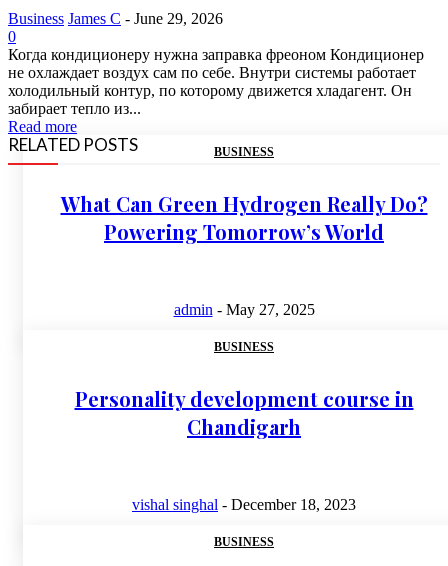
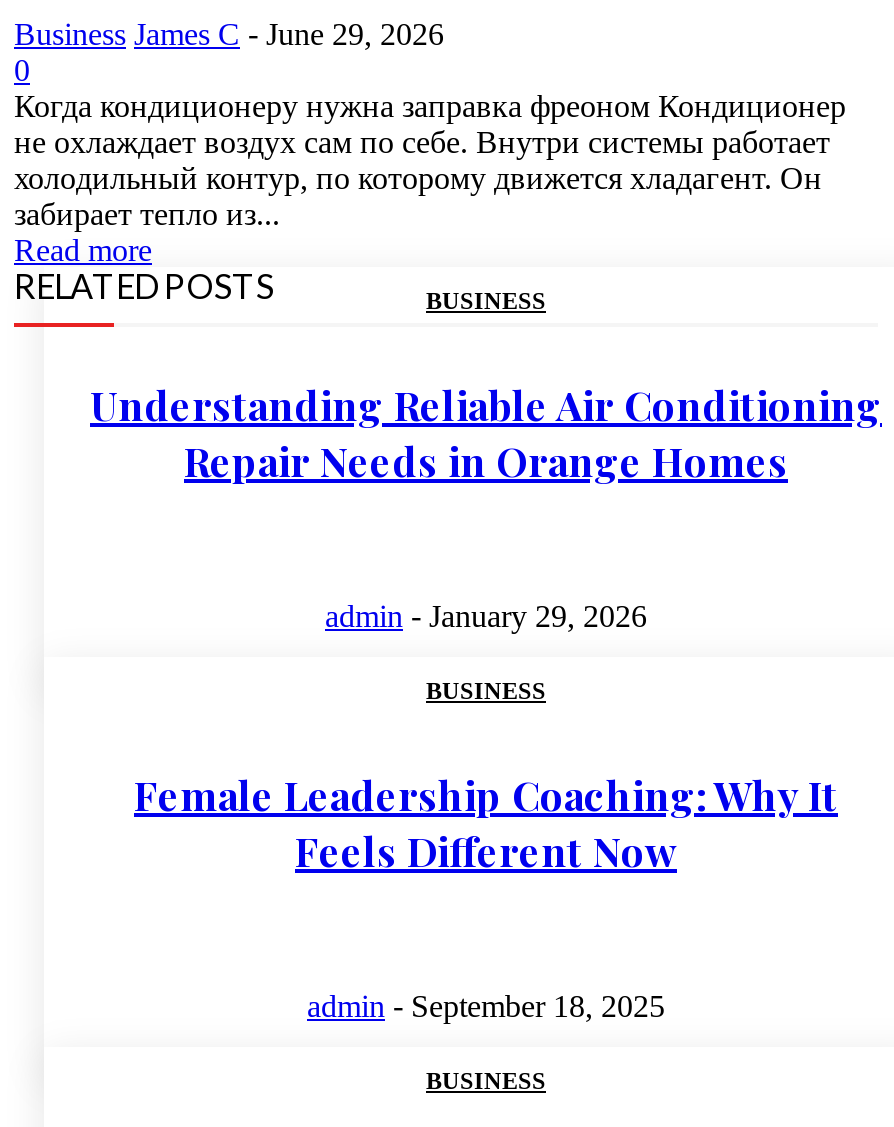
- What Can Green Hydrogen Really Do?
- Powering Tomorrow’s World
+ Understanding Reliable Air Conditioning
+ Repair Needs in Orange Homes

- admin - May 27, 2025
+ admin - January 29, 2026

- Personality development course in
- Chandigarh
+ Female Leadership Coaching: Why It
+ Feels Different Now

- vishal singhal - December 18, 2023
+ admin - September 18, 2025
